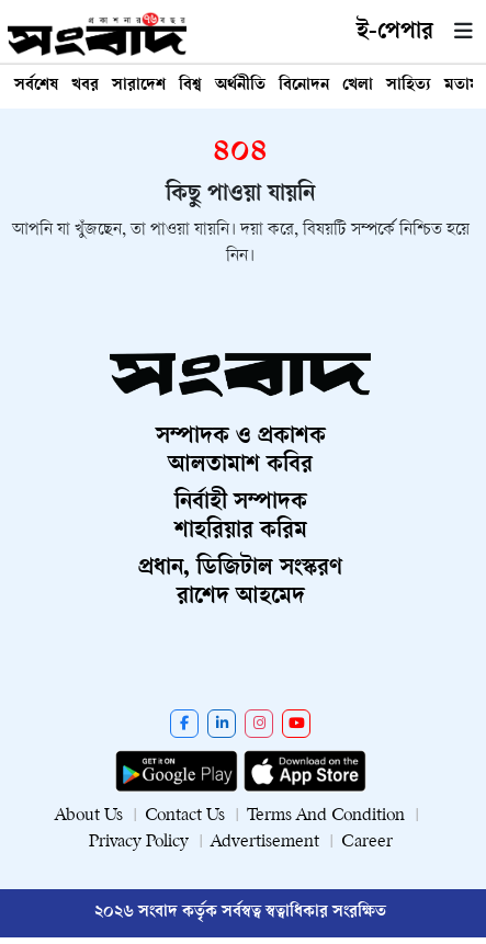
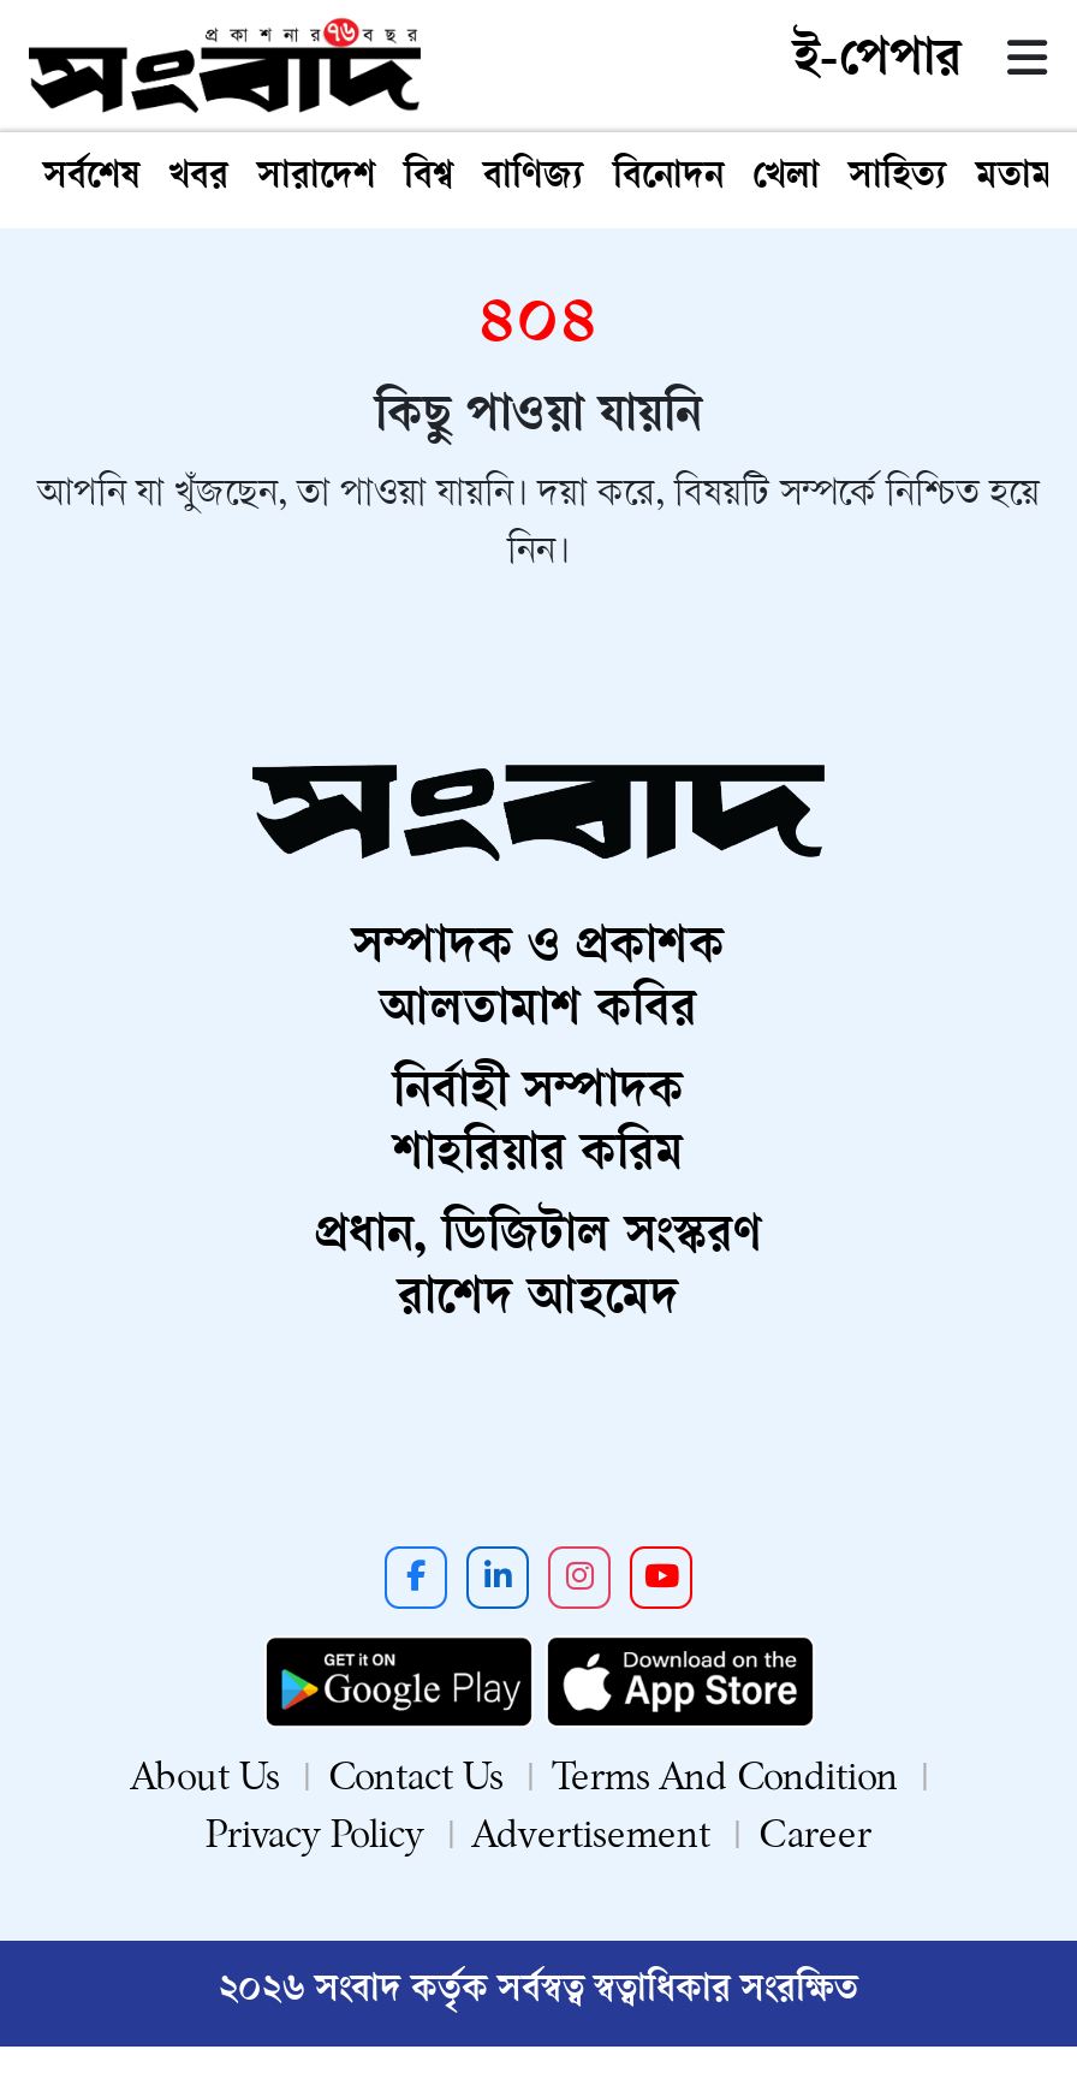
- অর্থনীতি
+ বাণিজ্য
